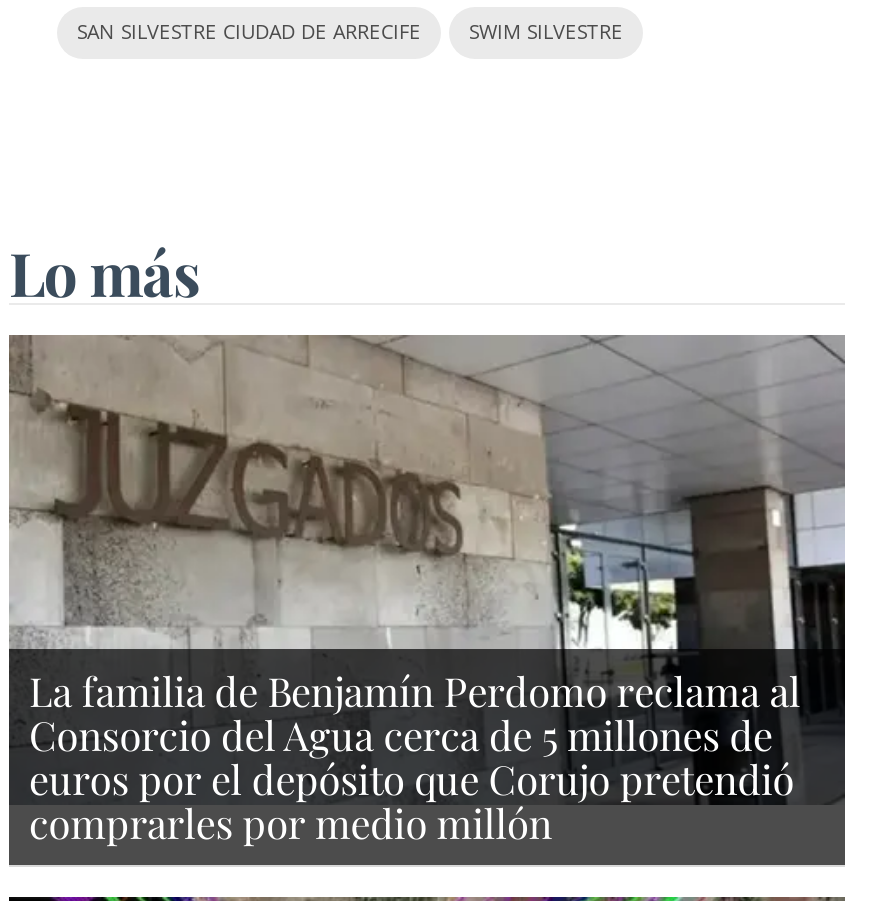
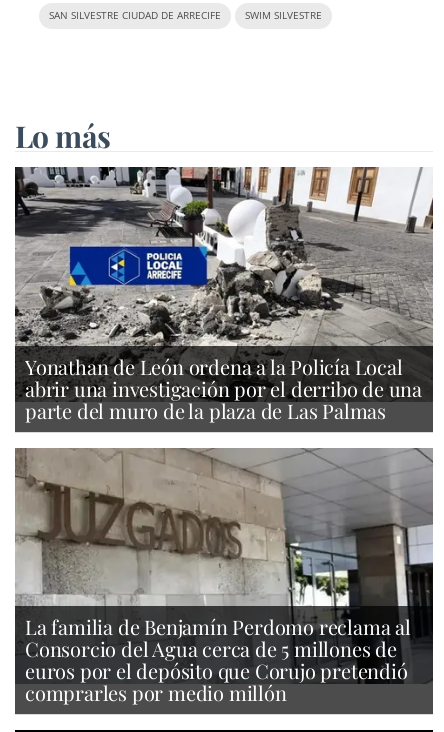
+ [image]
+ Yonathan de León ordena a la Policía Local
+ abrir una investigación por el derribo de una
+ parte del muro de la plaza de Las Palmas
